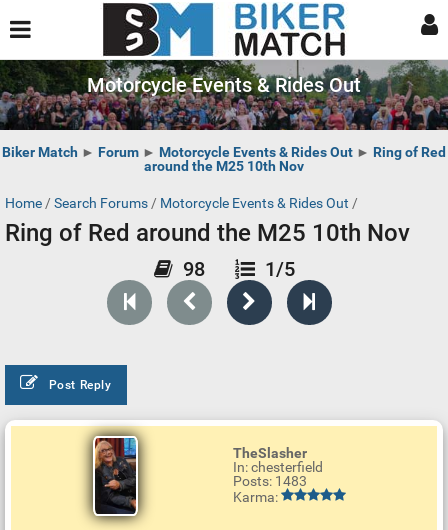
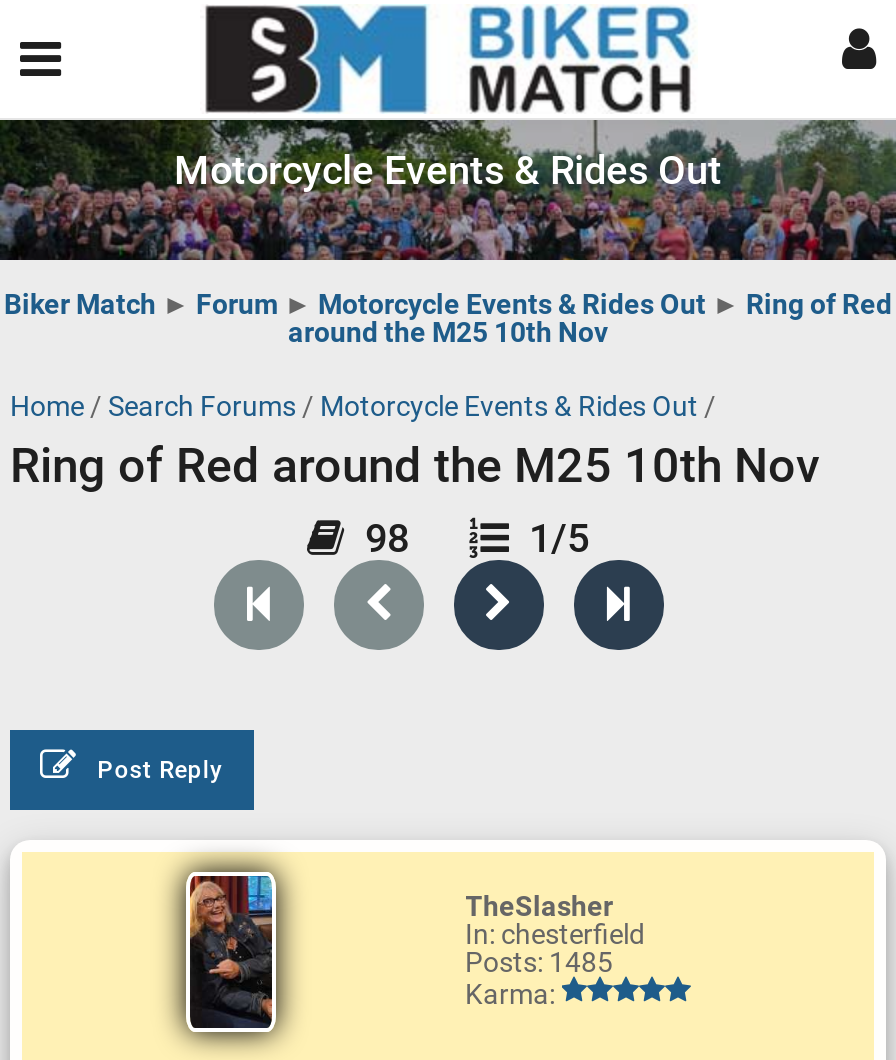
- Posts: 1483
+ Posts: 1485
